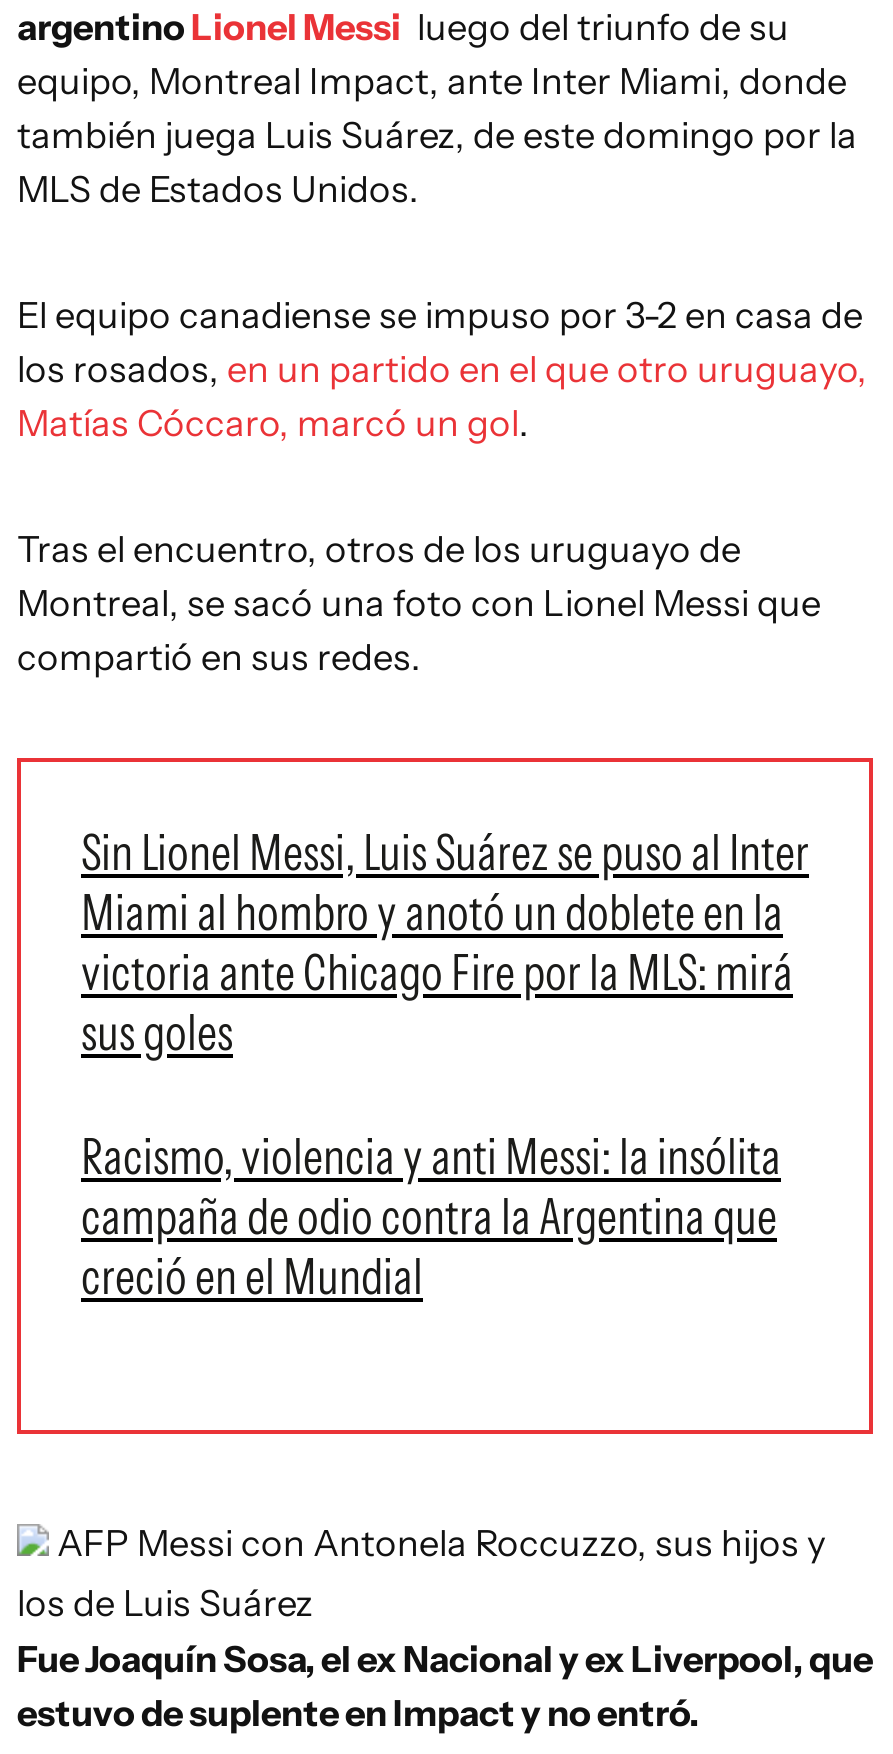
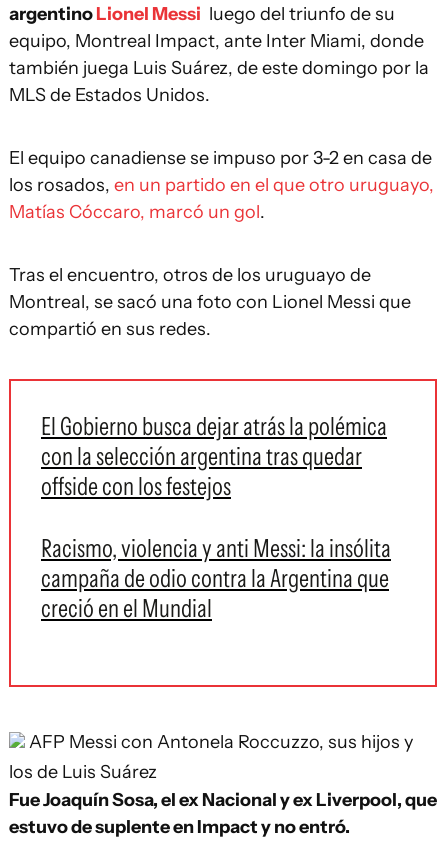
- Sin Lionel Messi, Luis Suárez se puso al Inter
- Miami al hombro y anotó un doblete en la
- victoria ante Chicago Fire por la MLS: mirá
- sus goles
+ El Gobierno busca dejar atrás la polémica
+ con la selección argentina tras quedar
+ offside con los festejos
